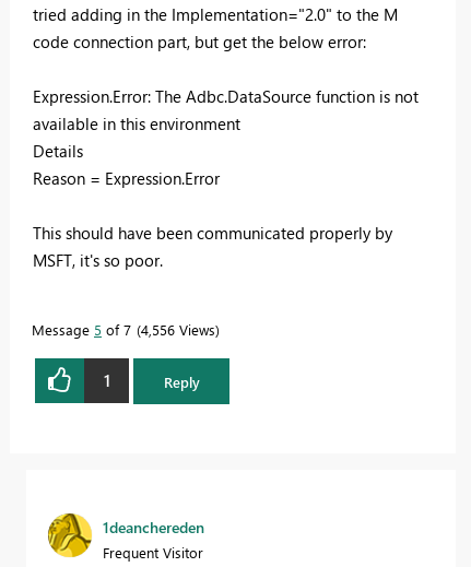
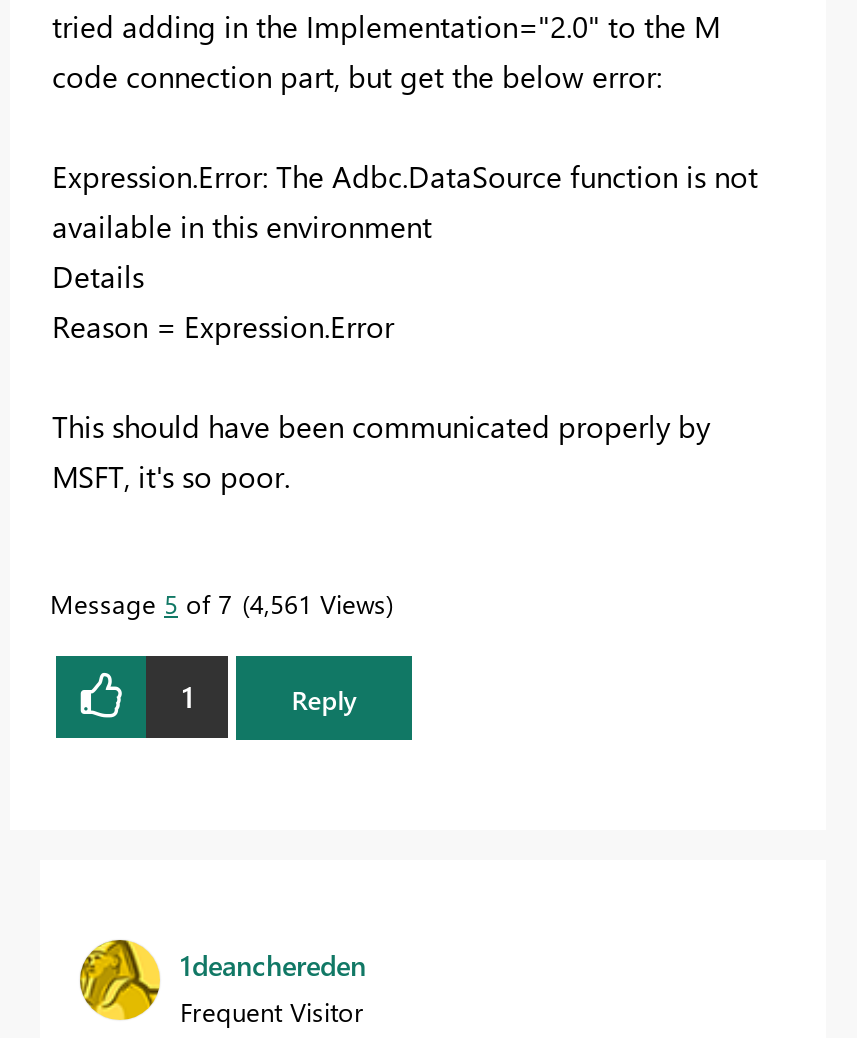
- Message 5 of 7 4,556 Views
+ Message 5 of 7 4,561 Views
